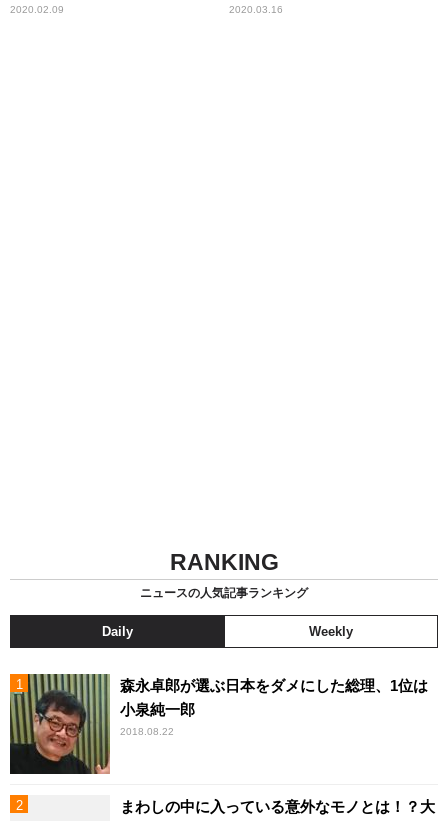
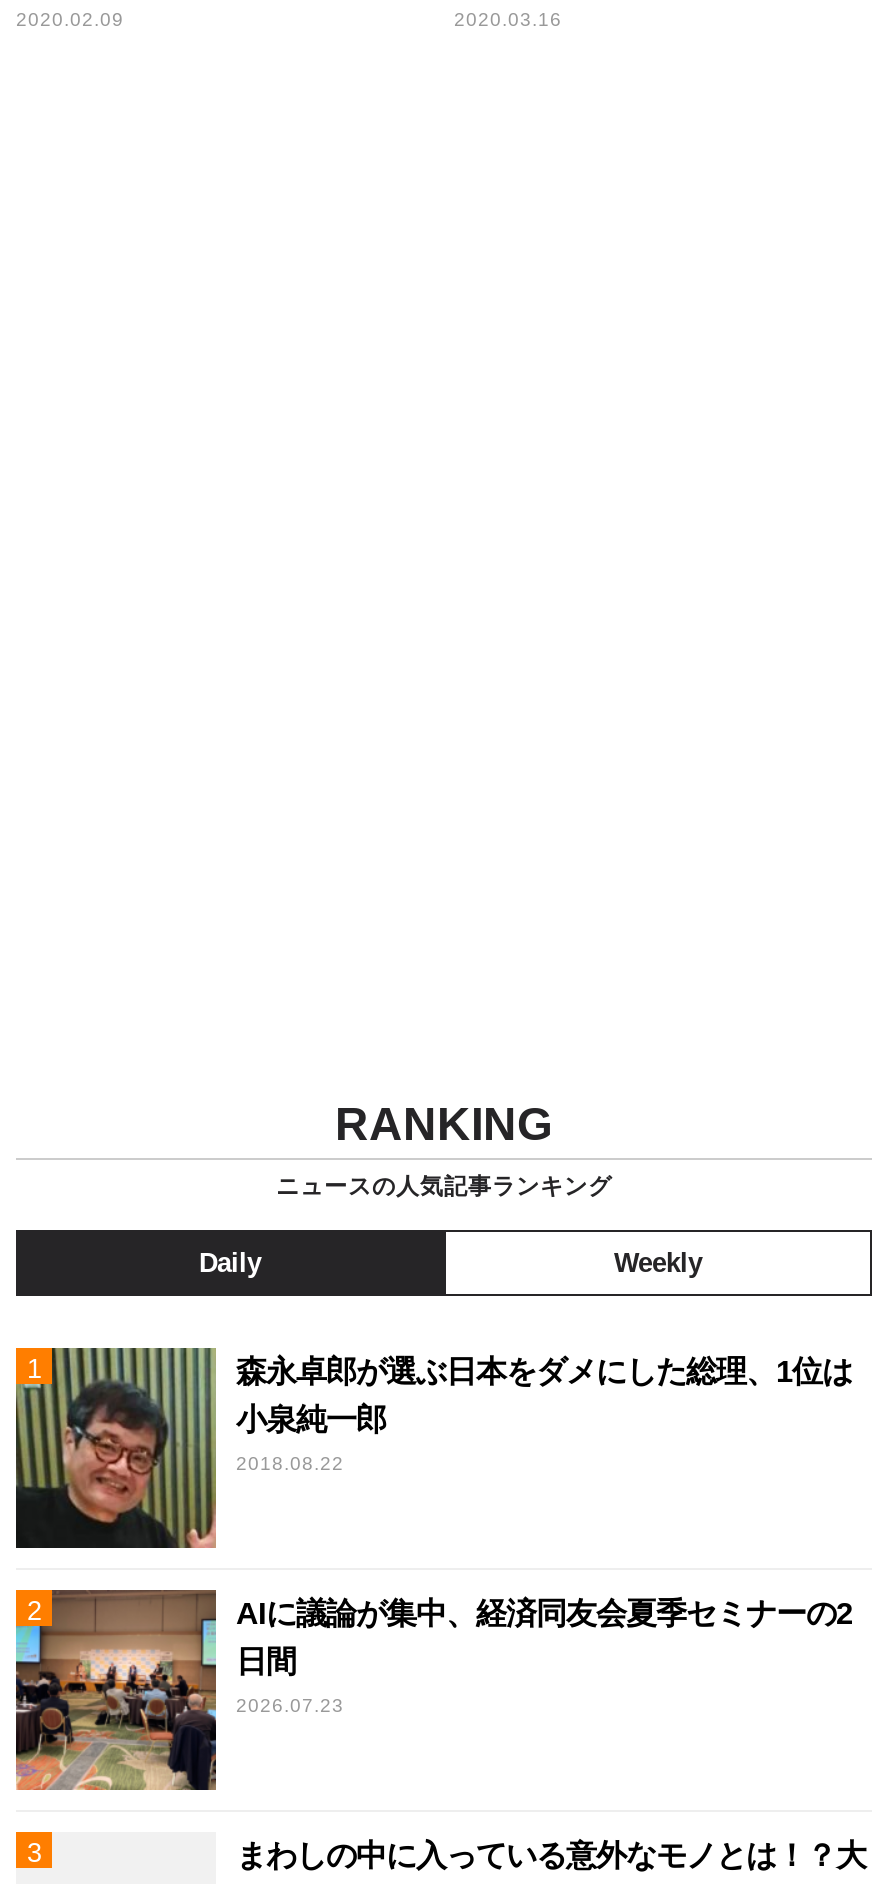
+ [image]
+ AIに議論が集中、経済同友会夏季セミナーの2
+ 日間
+ 2026.07.23
